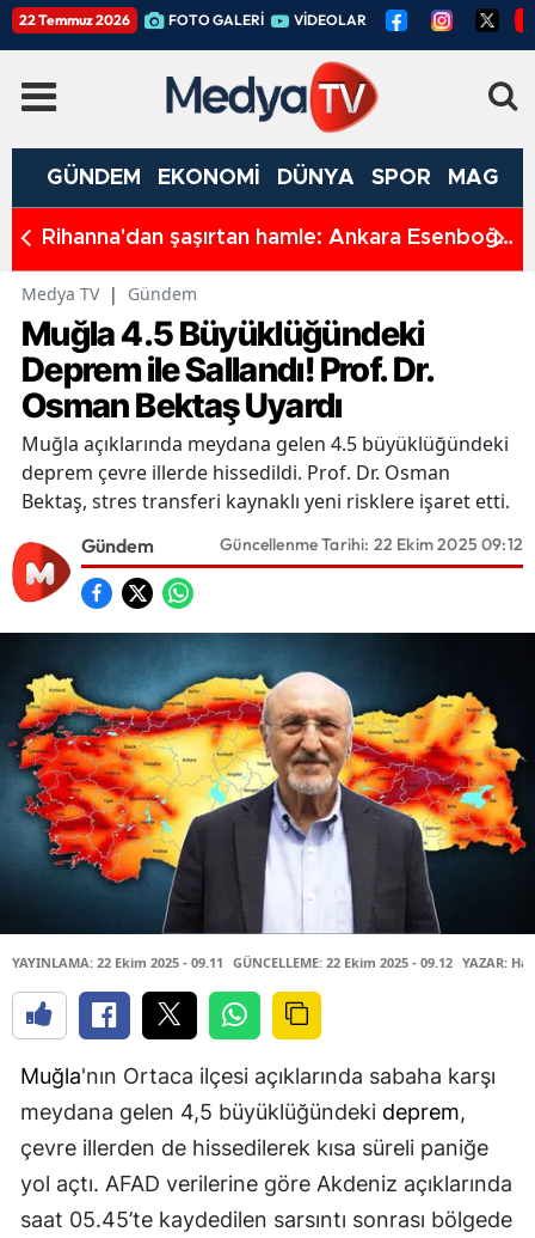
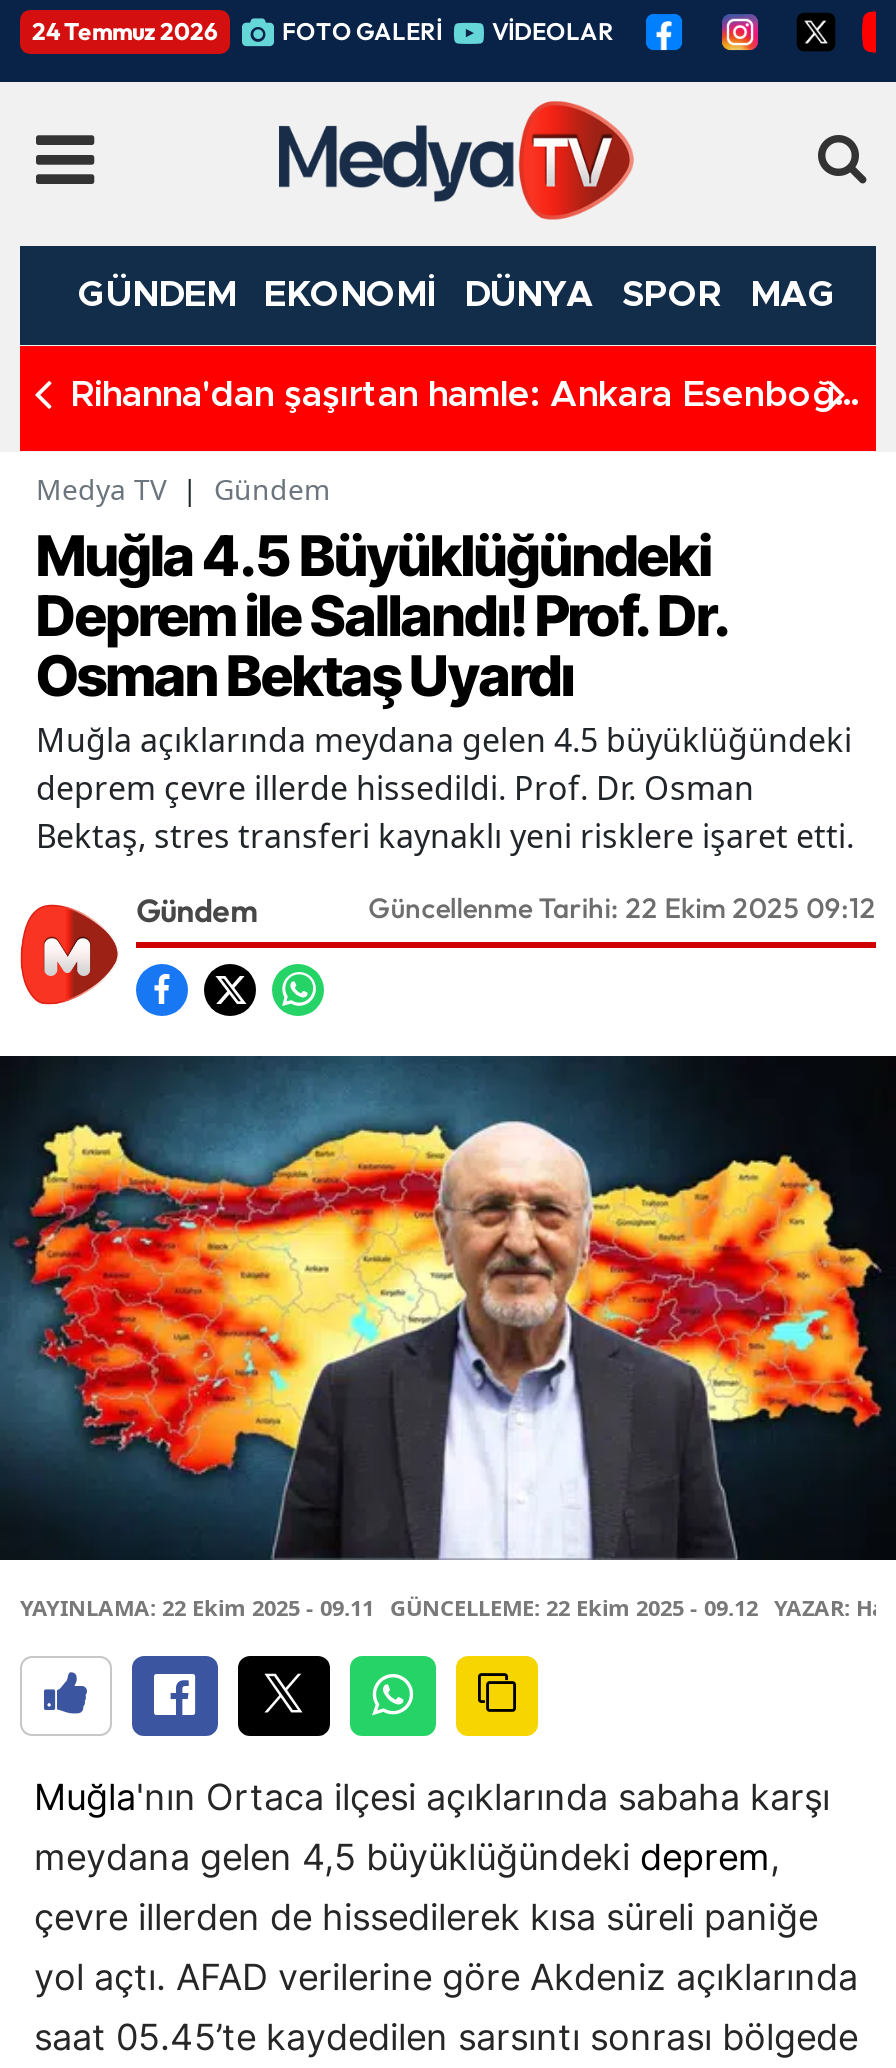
- 22 Temmuz 2026
+ 24 Temmuz 2026
